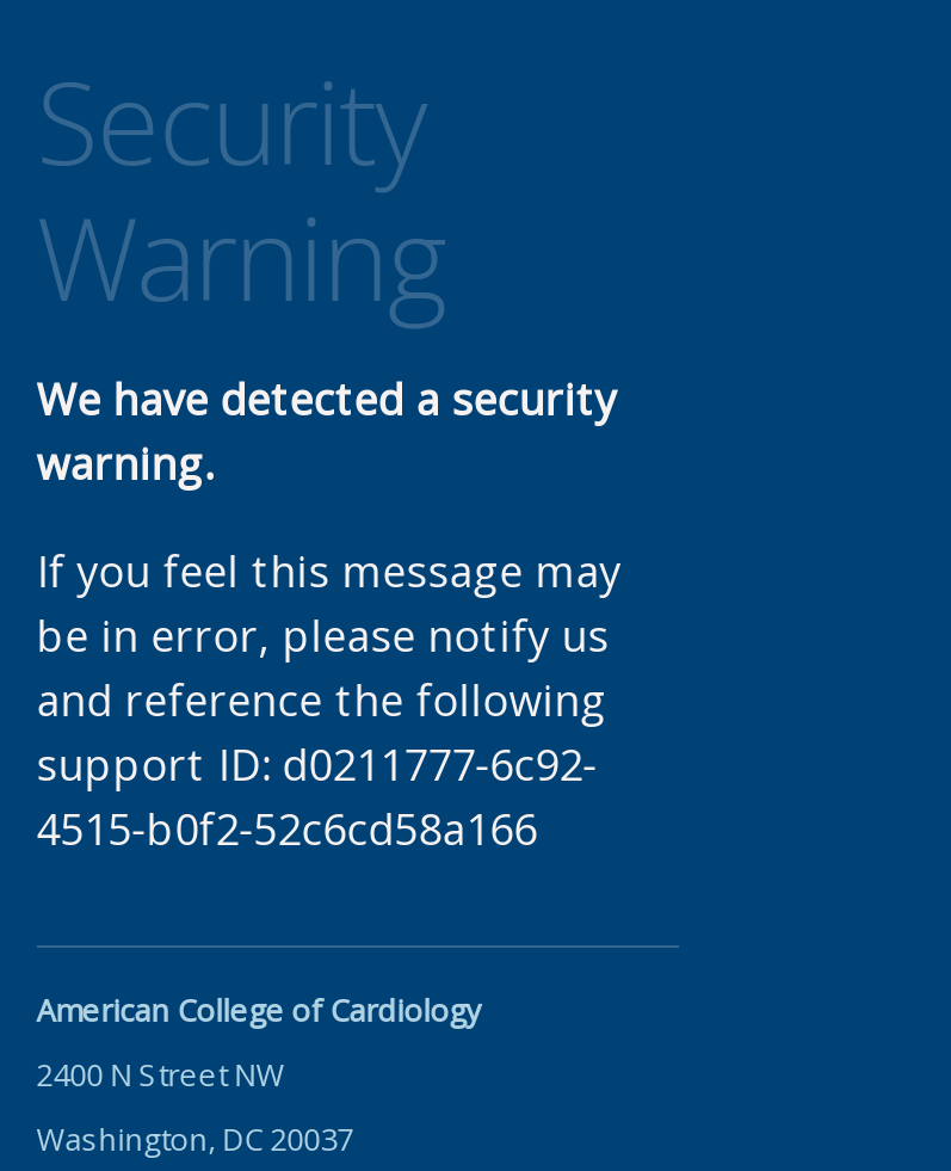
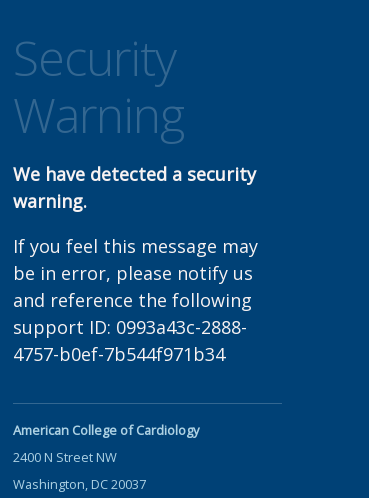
- support ID: d0211777-6c92-
- 4515-b0f2-52c6cd58a166
+ support ID: 0993a43c-2888-
+ 4757-b0ef-7b544f971b34
